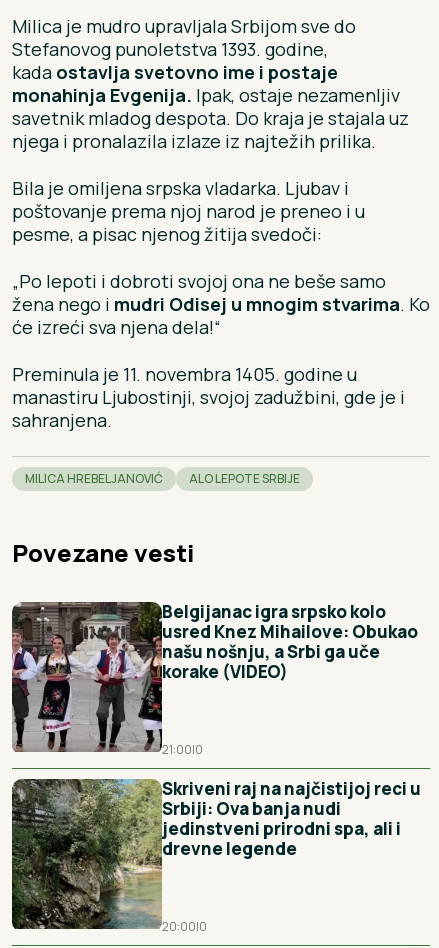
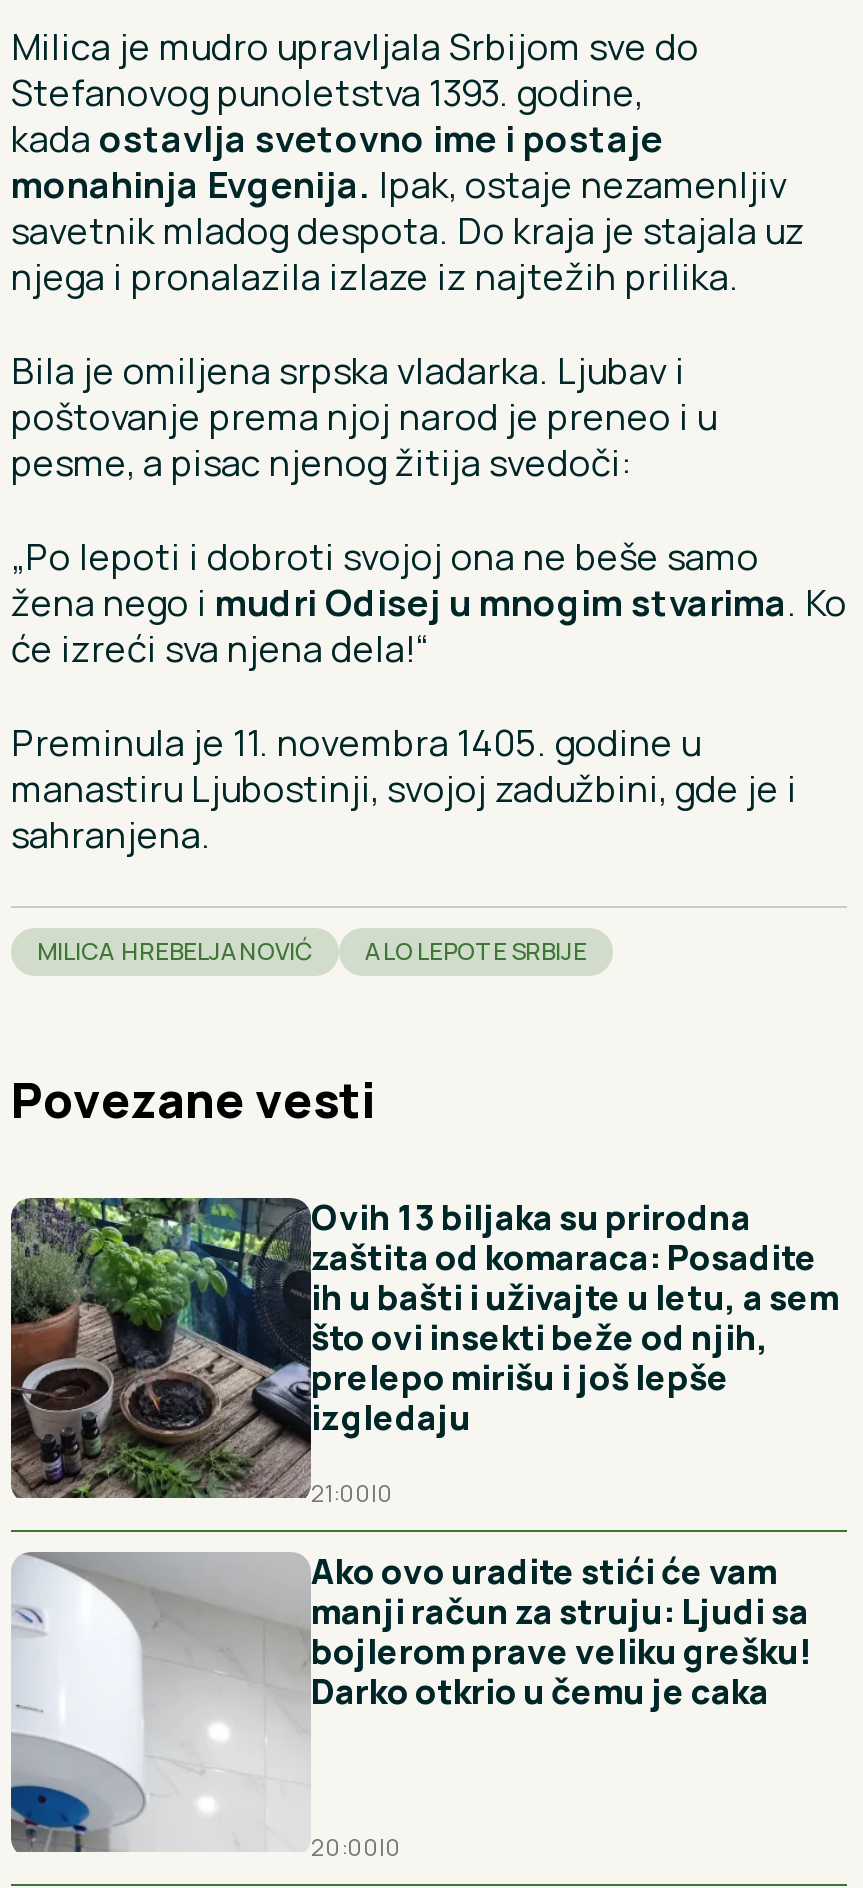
- [image]
- Belgijanac igra srpsko kolo
- usred Knez Mihailove: Obukao
- našu nošnju, a Srbi ga uče
- korake (VIDEO)
+ [image]
+ Ovih 13 biljaka su prirodna
+ zaštita od komaraca: Posadite
+ ih u bašti i uživajte u letu, a sem
+ što ovi insekti beže od njih,
+ prelepo mirišu i još lepše
+ izgledaju

- [image]
- Skriveni raj na najčistijoj reci u
- Srbiji: Ova banja nudi
- jedinstveni prirodni spa, ali i
- drevne legende
+ [image]
+ Ako ovo uradite stići će vam
+ manji račun za struju: Ljudi sa
+ bojlerom prave veliku grešku!
+ Darko otkrio u čemu je caka
